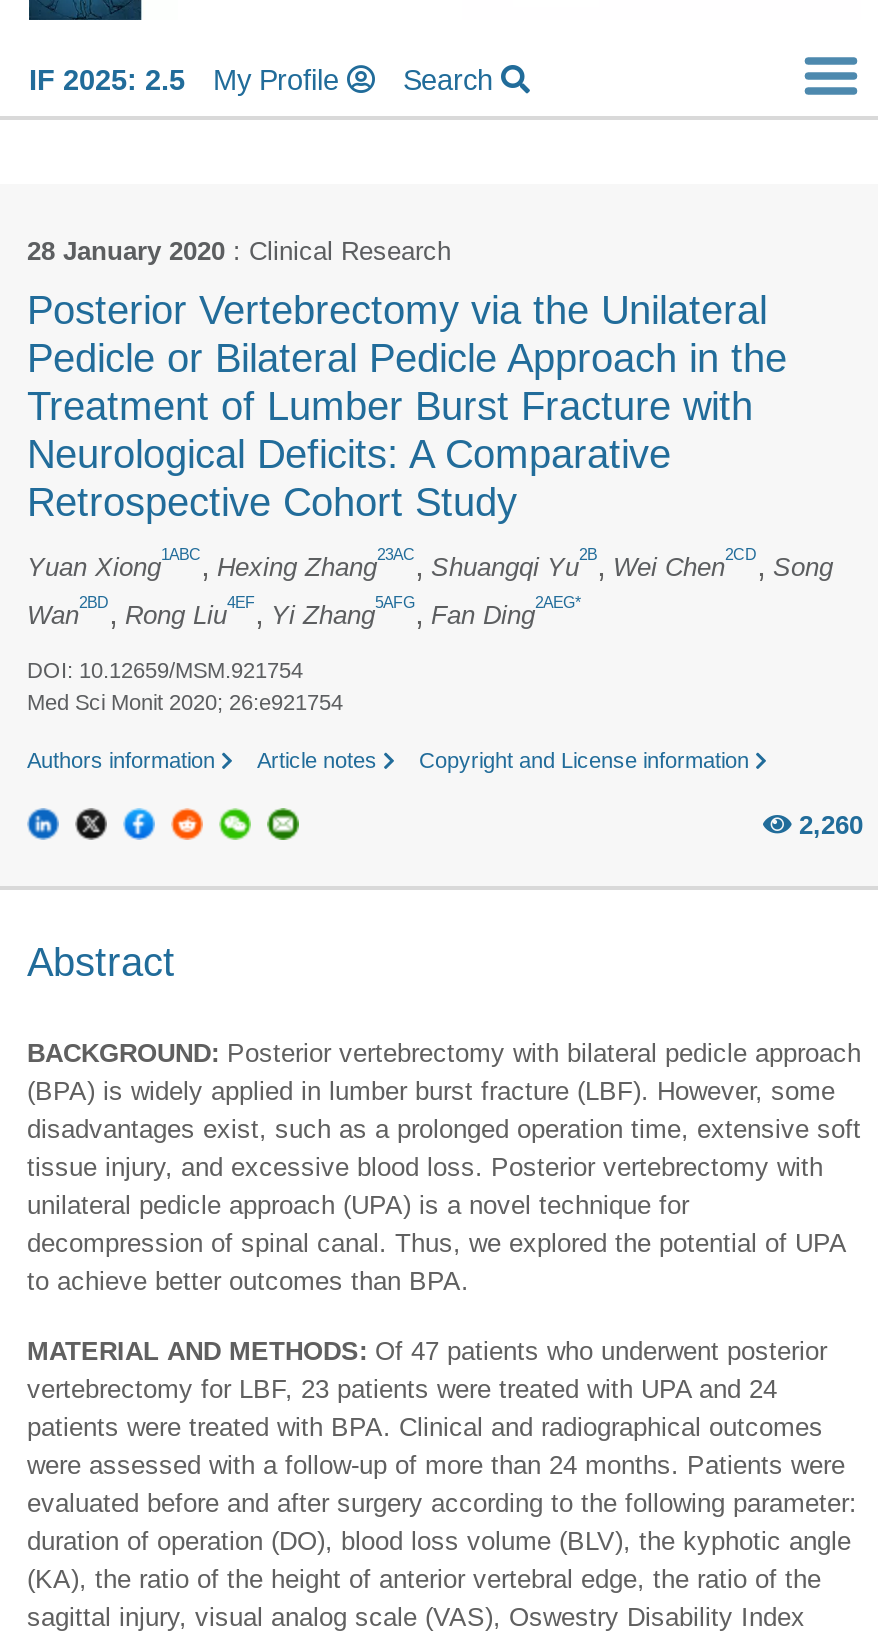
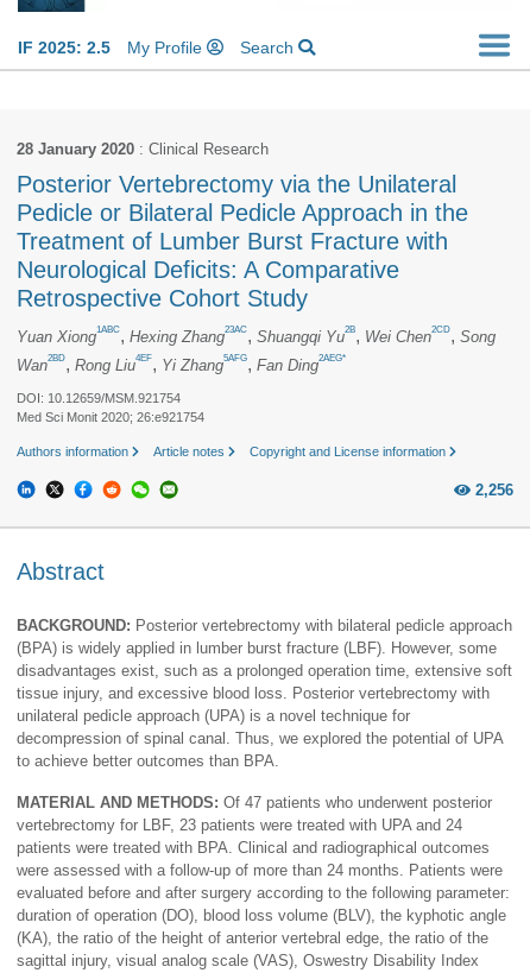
- 2,260
+ 2,256
